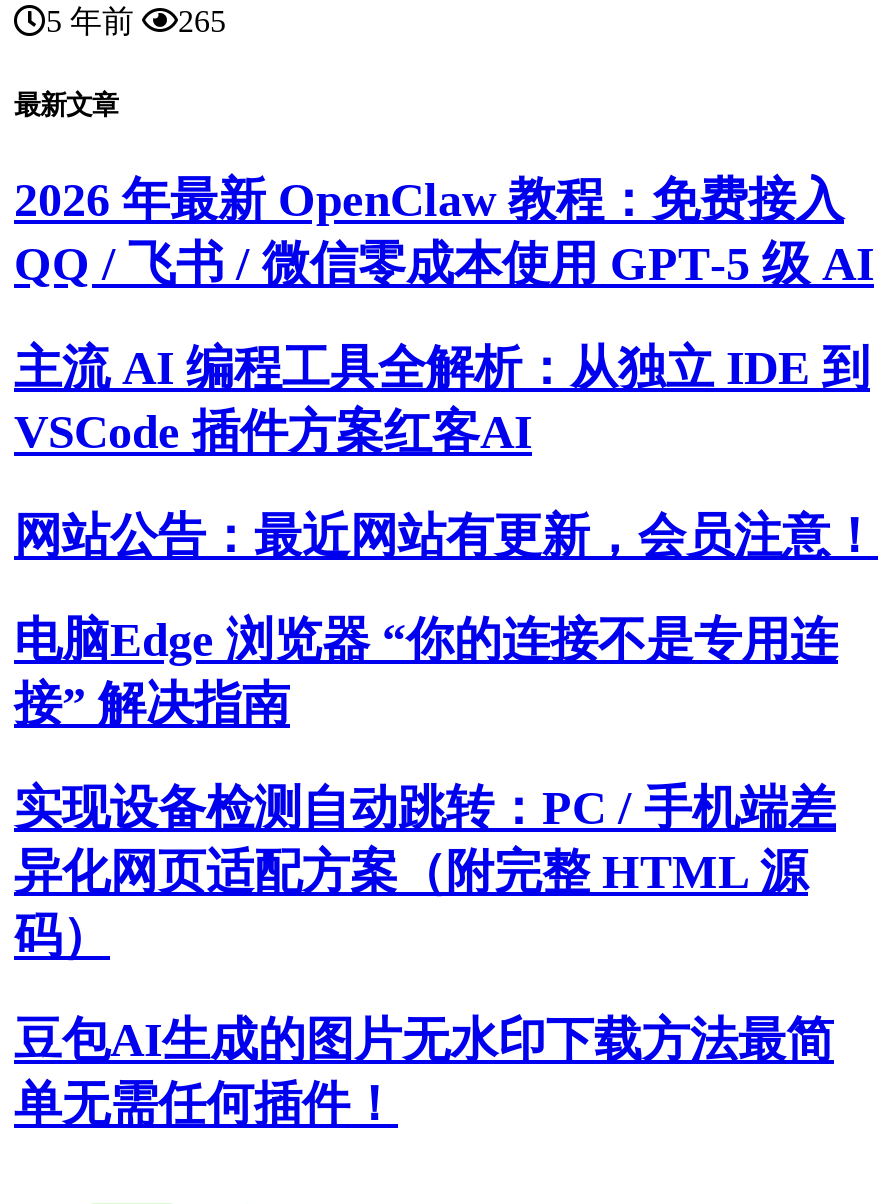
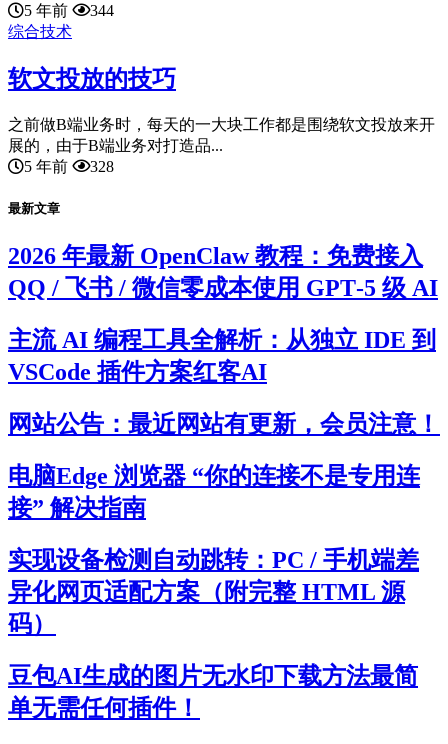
- 265
+ 344
+ 综合技术
+ 软文投放的技巧
+ 之前做B端业务时，每天的一大块工作都是围绕软文投放来开
+ 展的，由于B端业务对打造品...
+ 5 年前
+ 328
